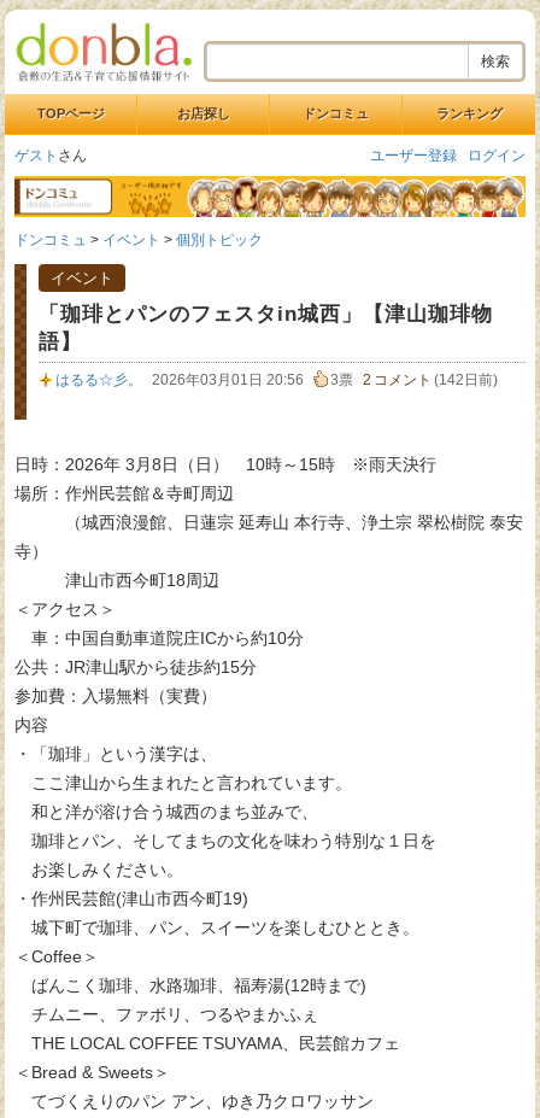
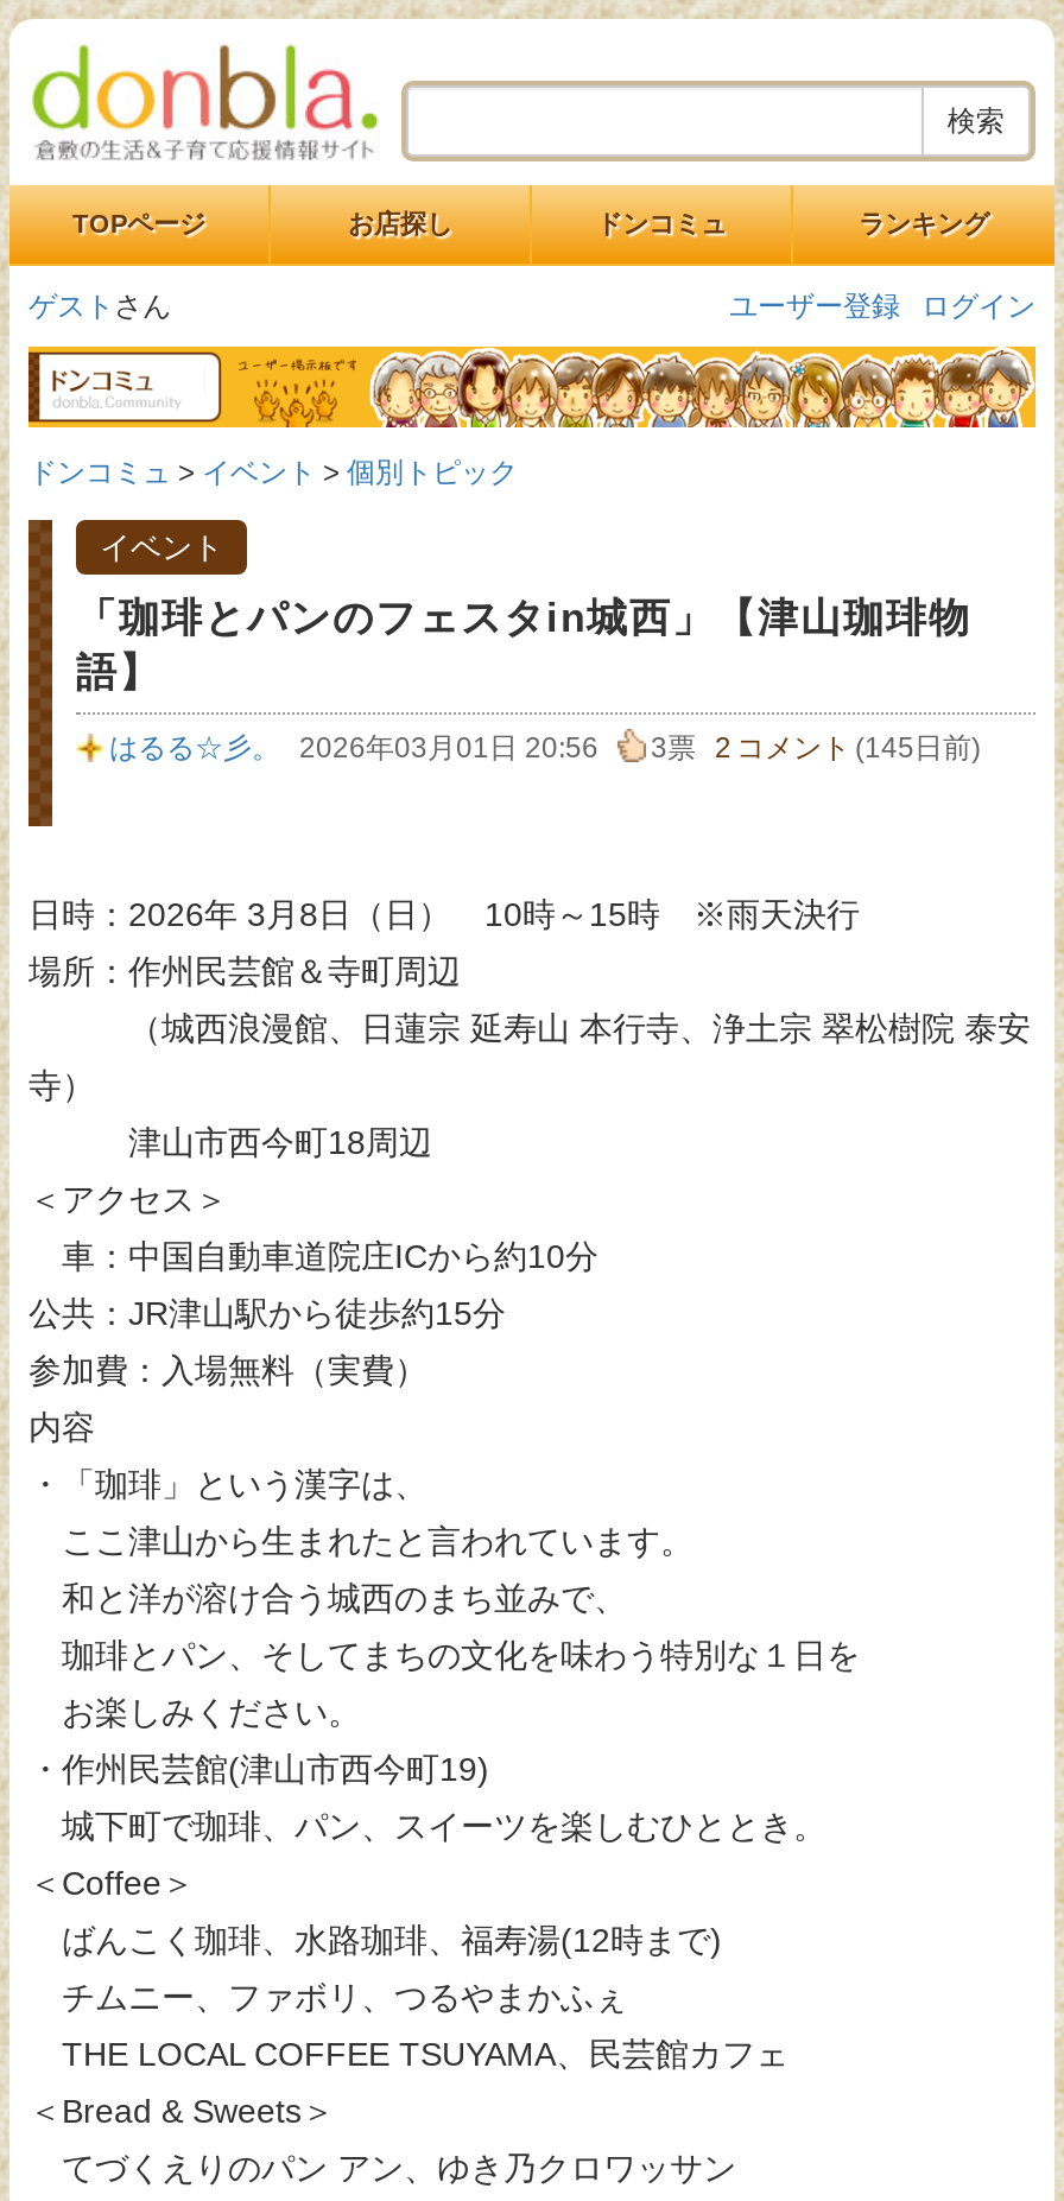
- 3票 2 コメント (142日前)
+ 3票 2 コメント (145日前)
